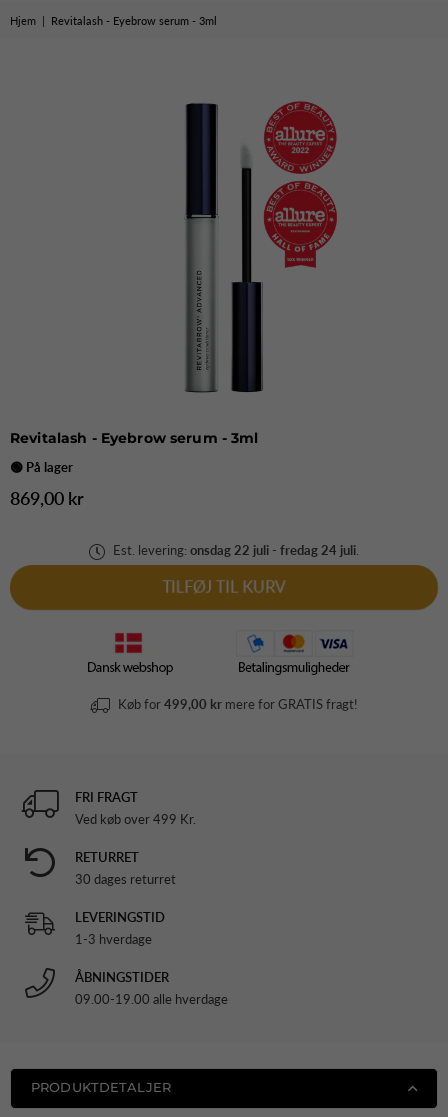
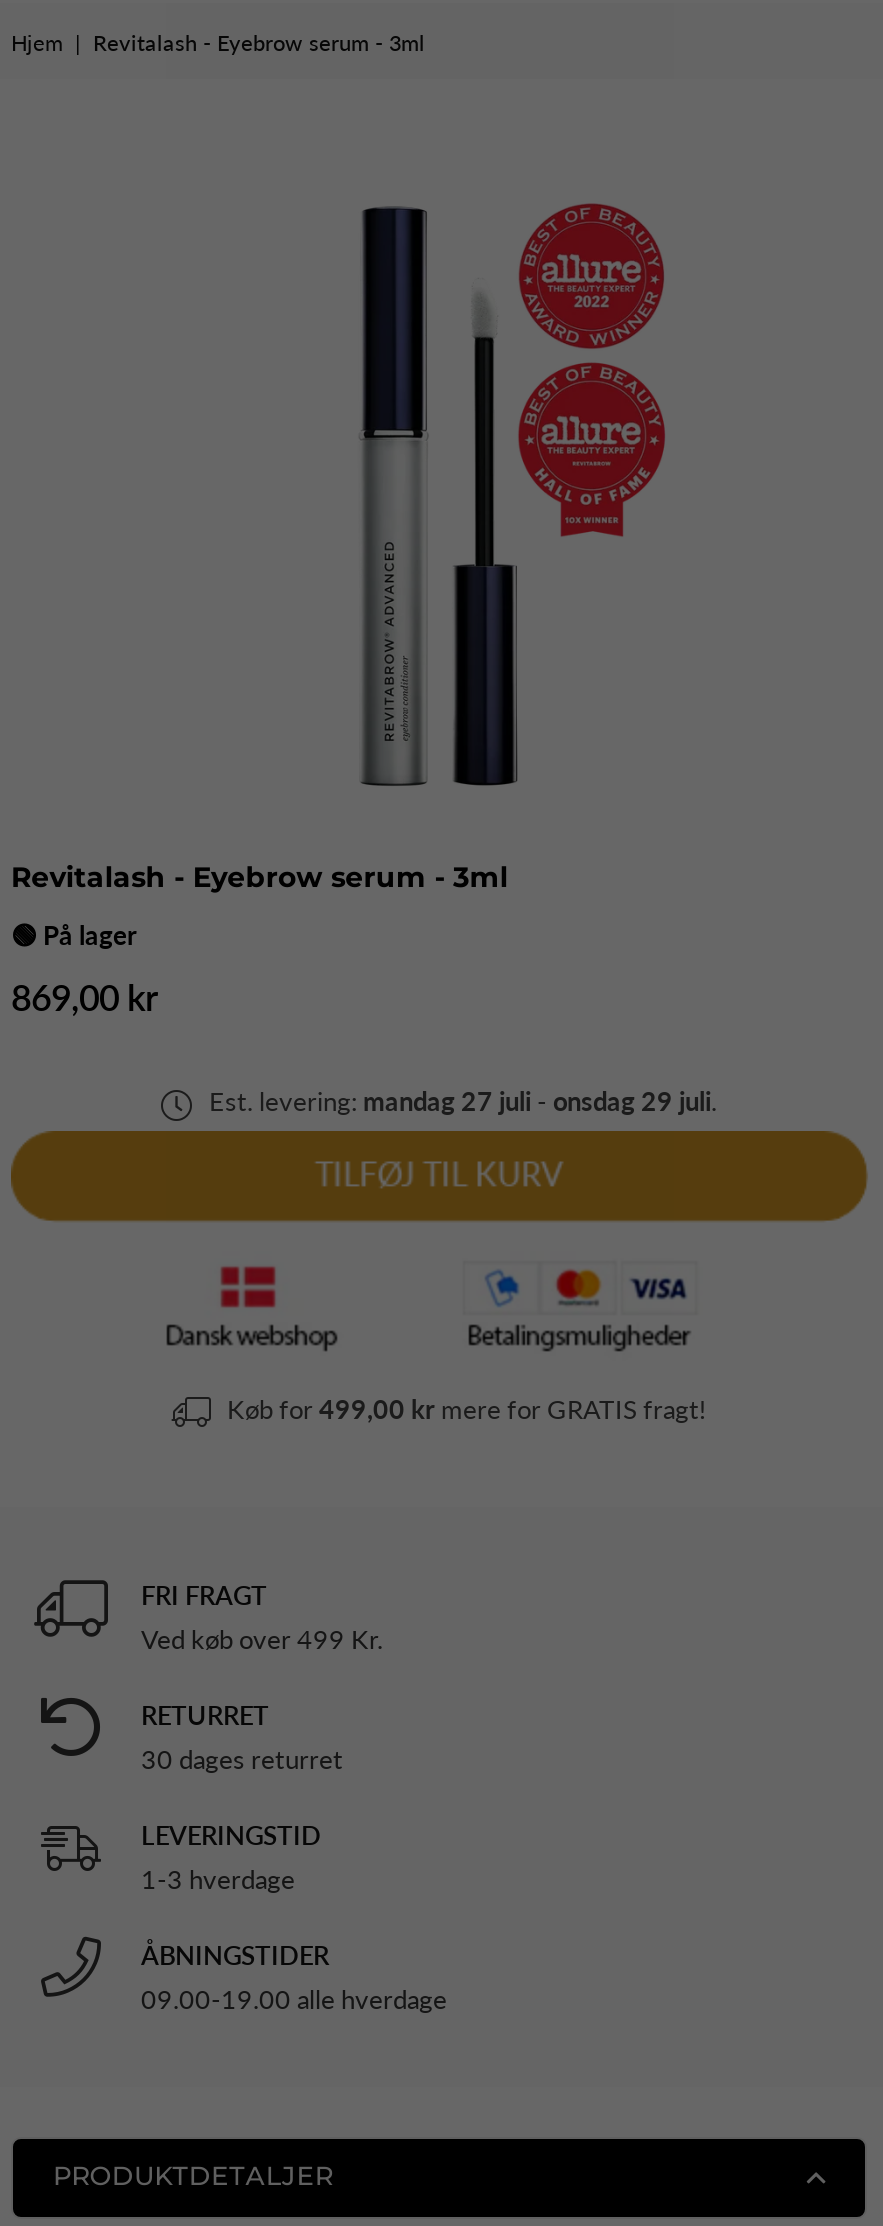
- Est. levering: onsdag 22 juli - fredag 24 juli.
+ Est. levering: mandag 27 juli - onsdag 29 juli.
